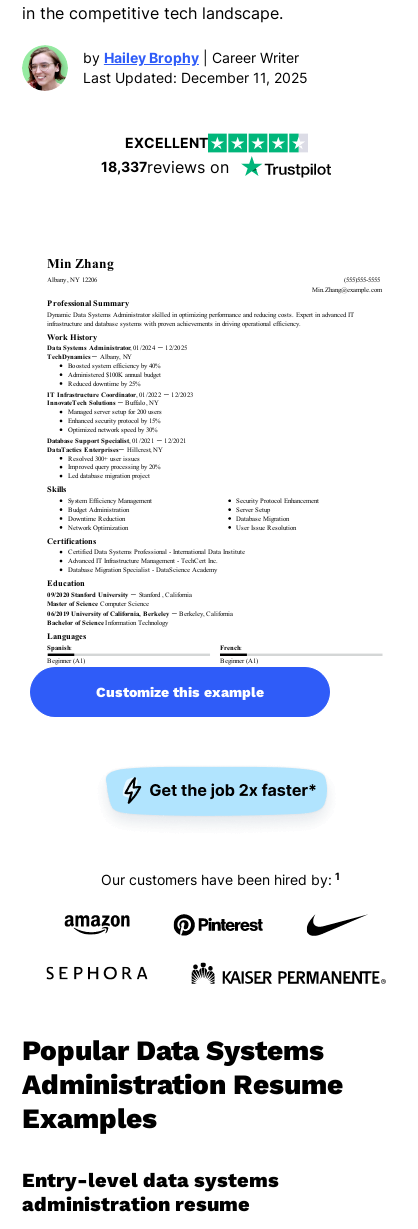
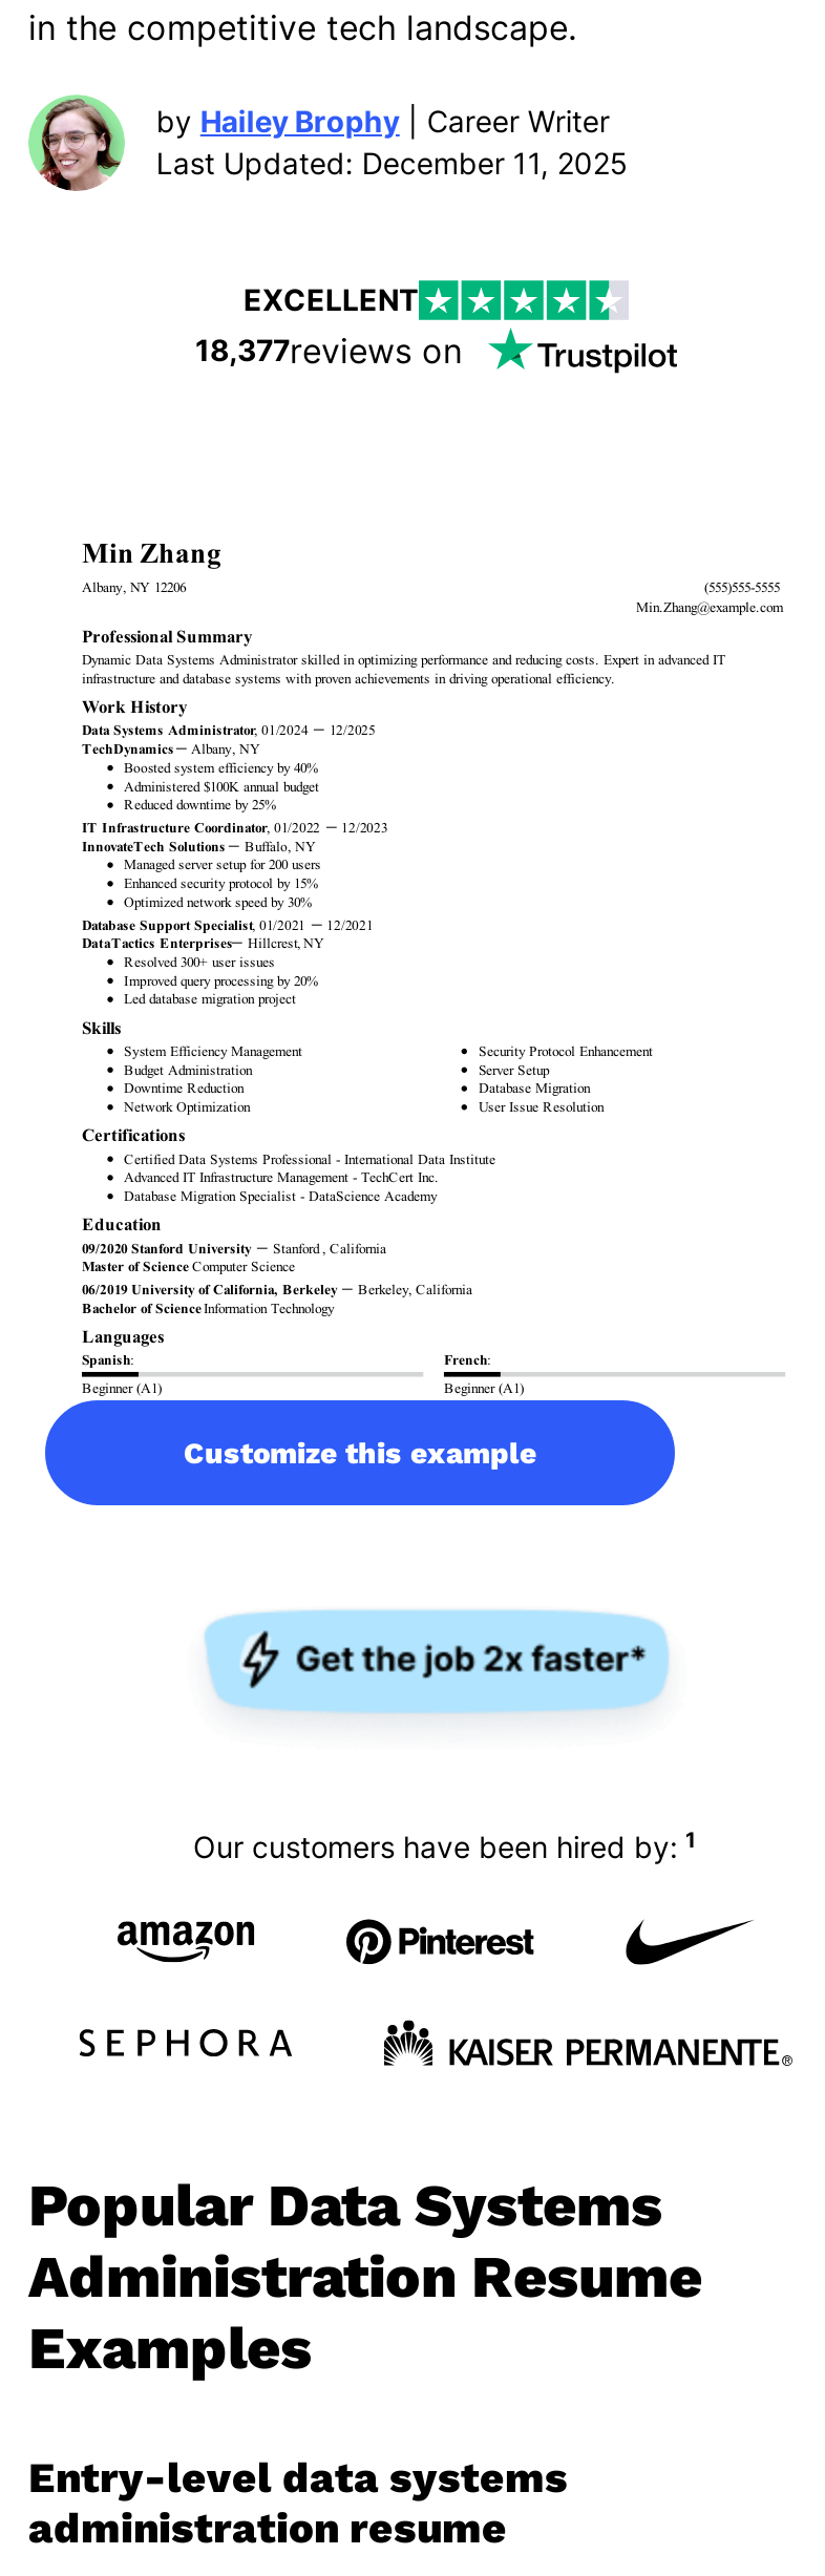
- 18,337reviews on
+ 18,377reviews on
